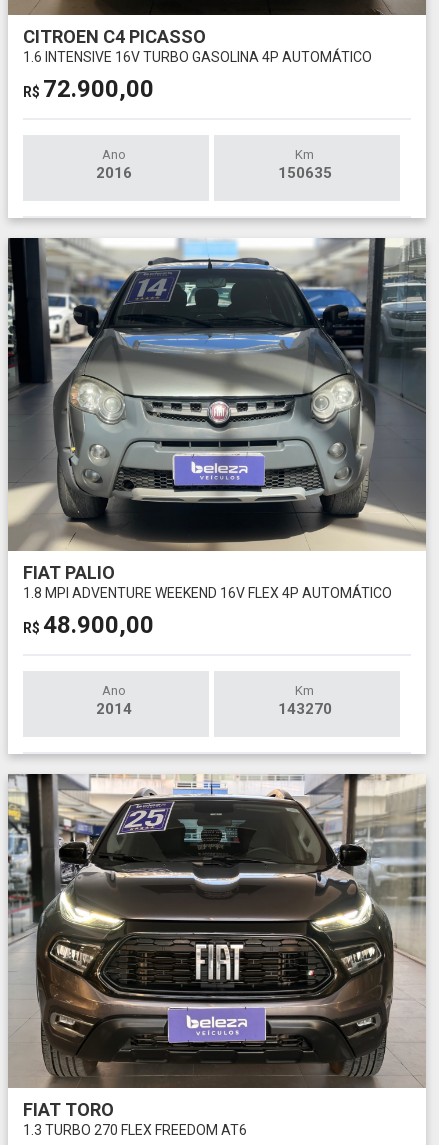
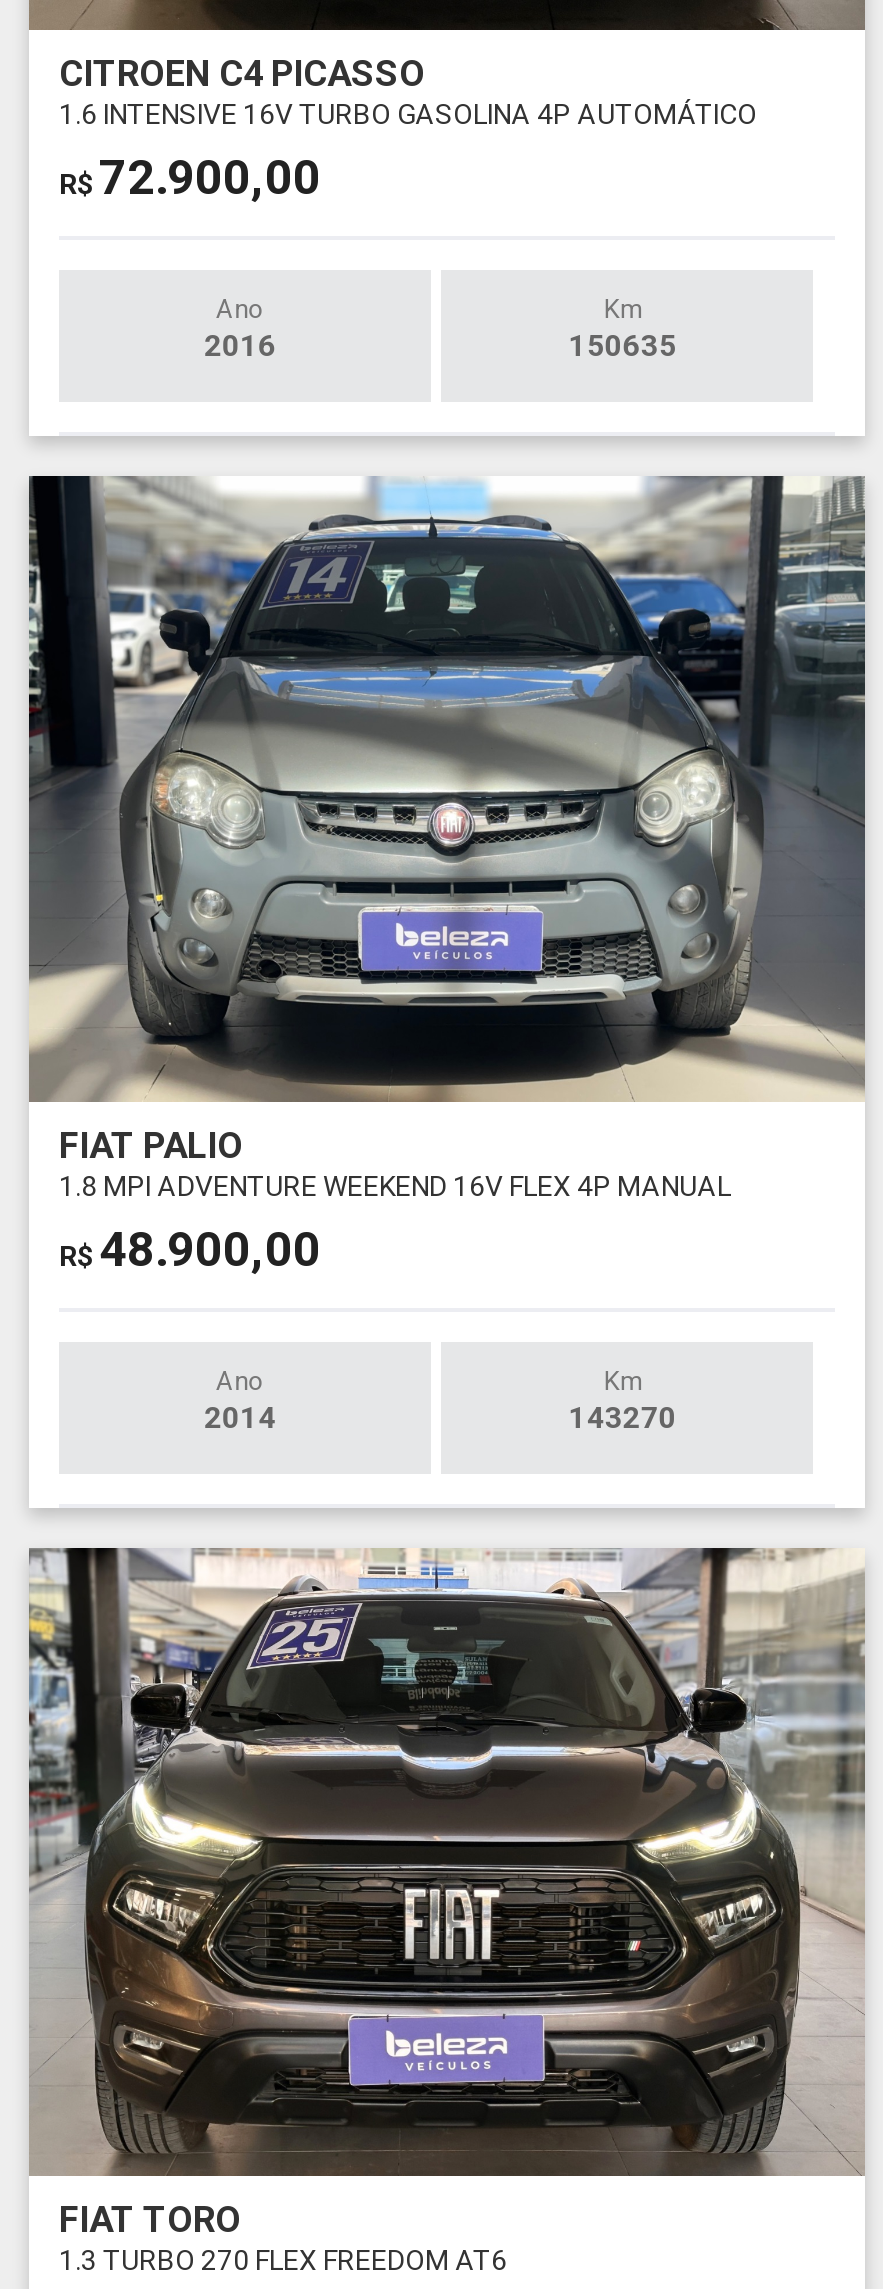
- 1.8 MPI ADVENTURE WEEKEND 16V FLEX 4P AUTOMÁTICO
+ 1.8 MPI ADVENTURE WEEKEND 16V FLEX 4P MANUAL
